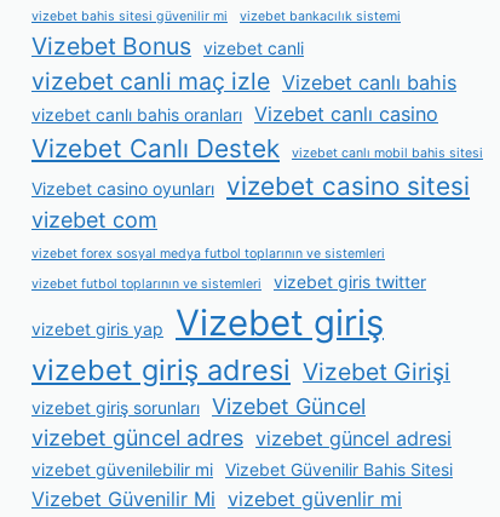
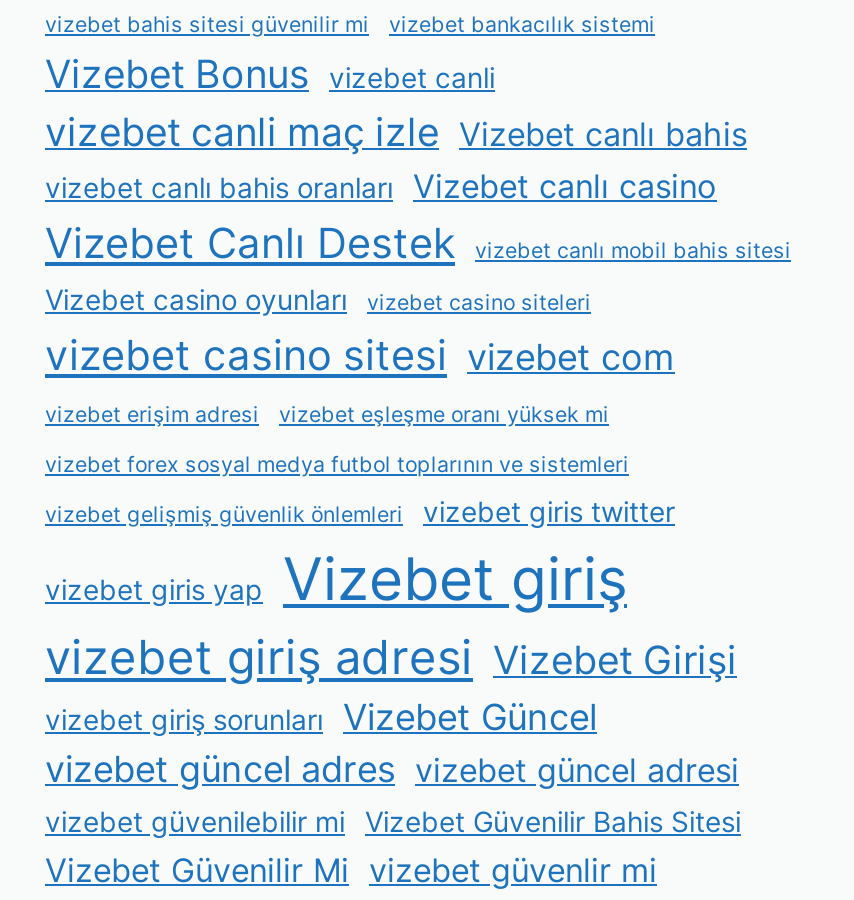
- Vizebet casino oyunları vizebet casino sitesi
- vizebet com
+ Vizebet casino oyunları
+ vizebet casino siteleri
+ vizebet casino sitesi vizebet com
+ vizebet erişim adresi
+ vizebet eşleşme oranı yüksek mi

- vizebet futbol toplarının ve sistemleri
+ vizebet gelişmiş güvenlik önlemleri
